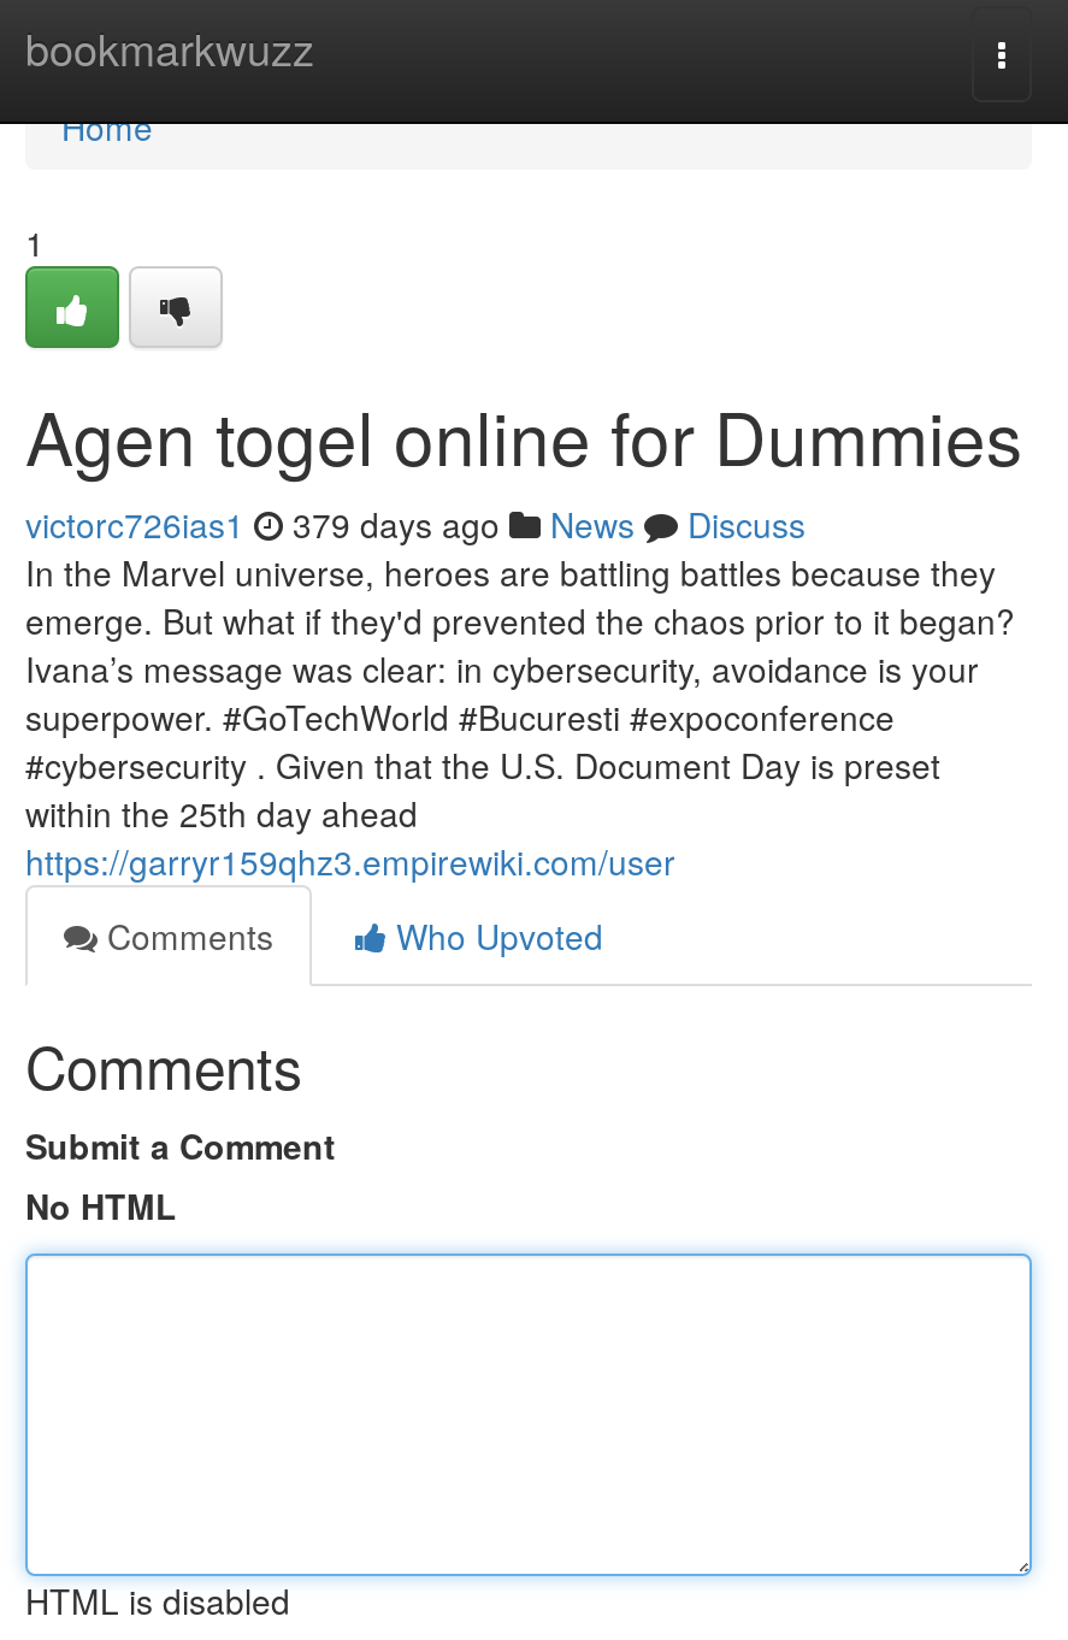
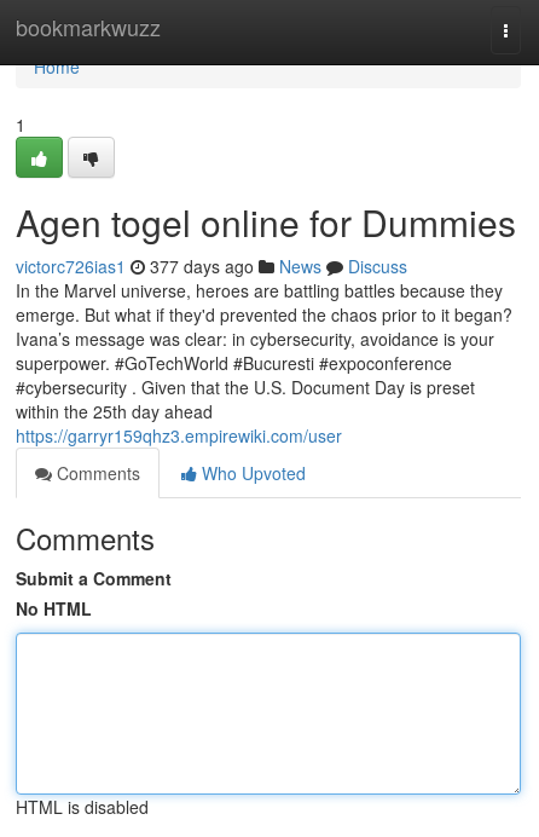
- victorc726ias1 379 days ago News Discuss
+ victorc726ias1 377 days ago News Discuss
